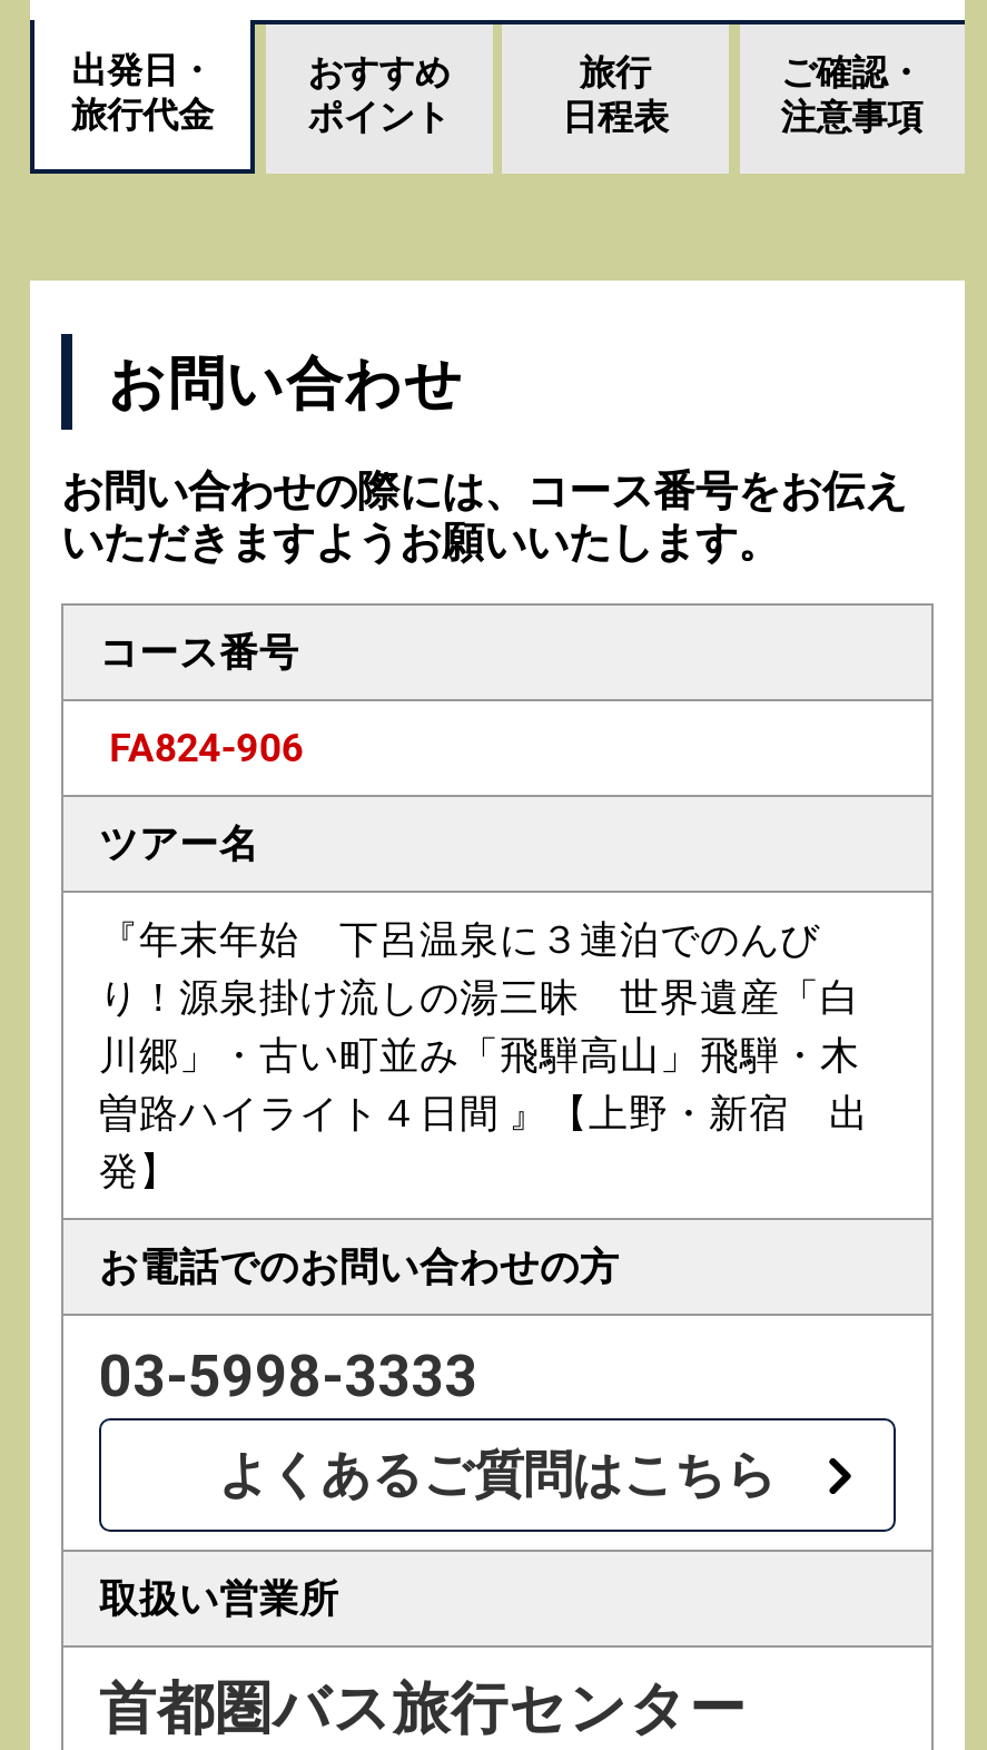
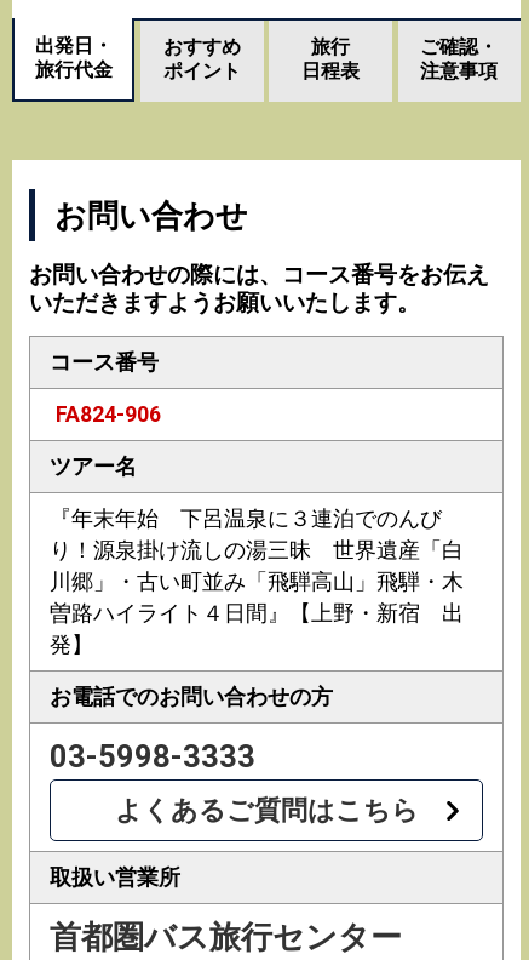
- 曽路ハイライト４日間 』【上野・新宿 出
+ 曽路ハイライト４日間』【上野・新宿 出
